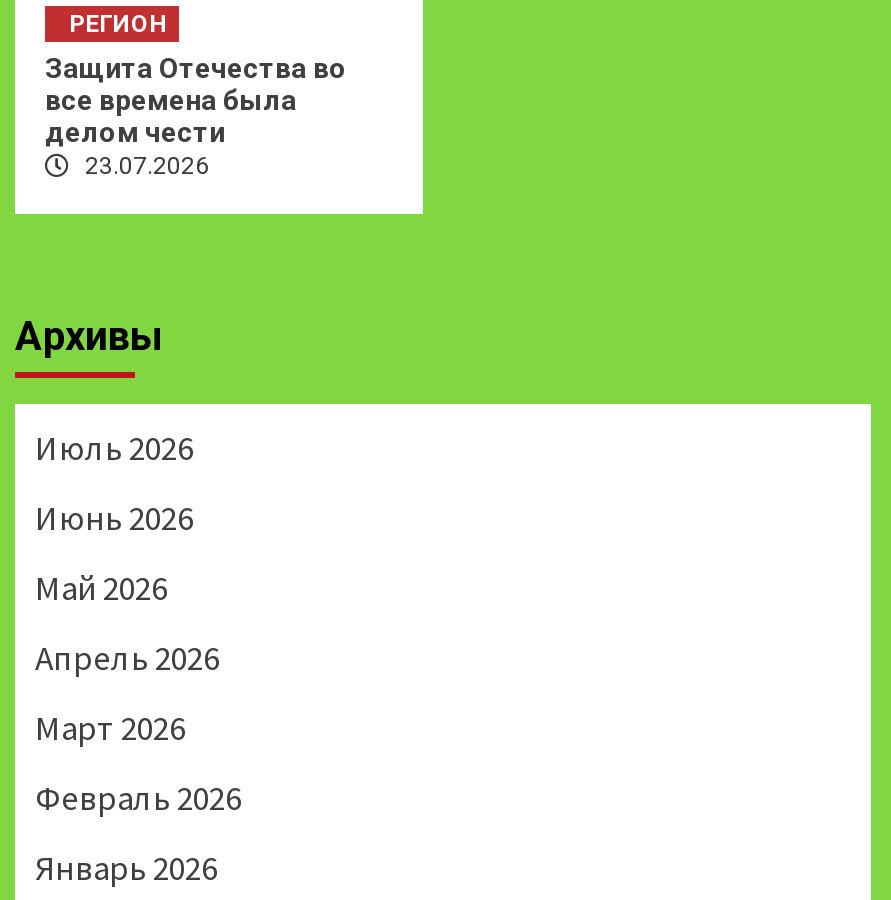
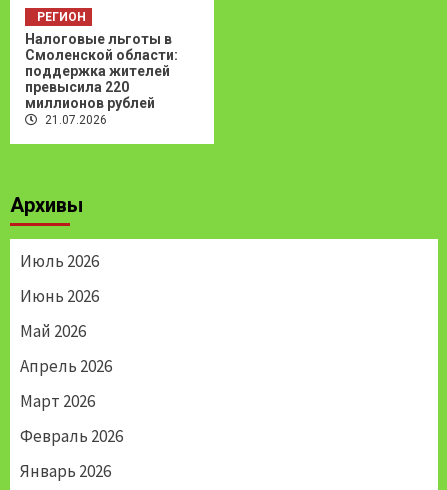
- Защита Отечества во
- все времена была
- делом чести
- 23.07.2026
+ Налоговые льготы в
+ Смоленской области:
+ поддержка жителей
+ превысила 220
+ миллионов рублей
+ 21.07.2026
